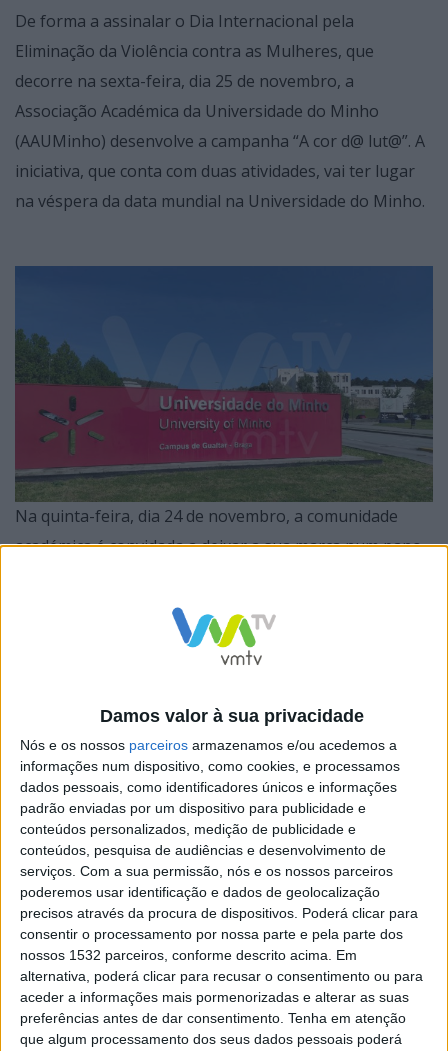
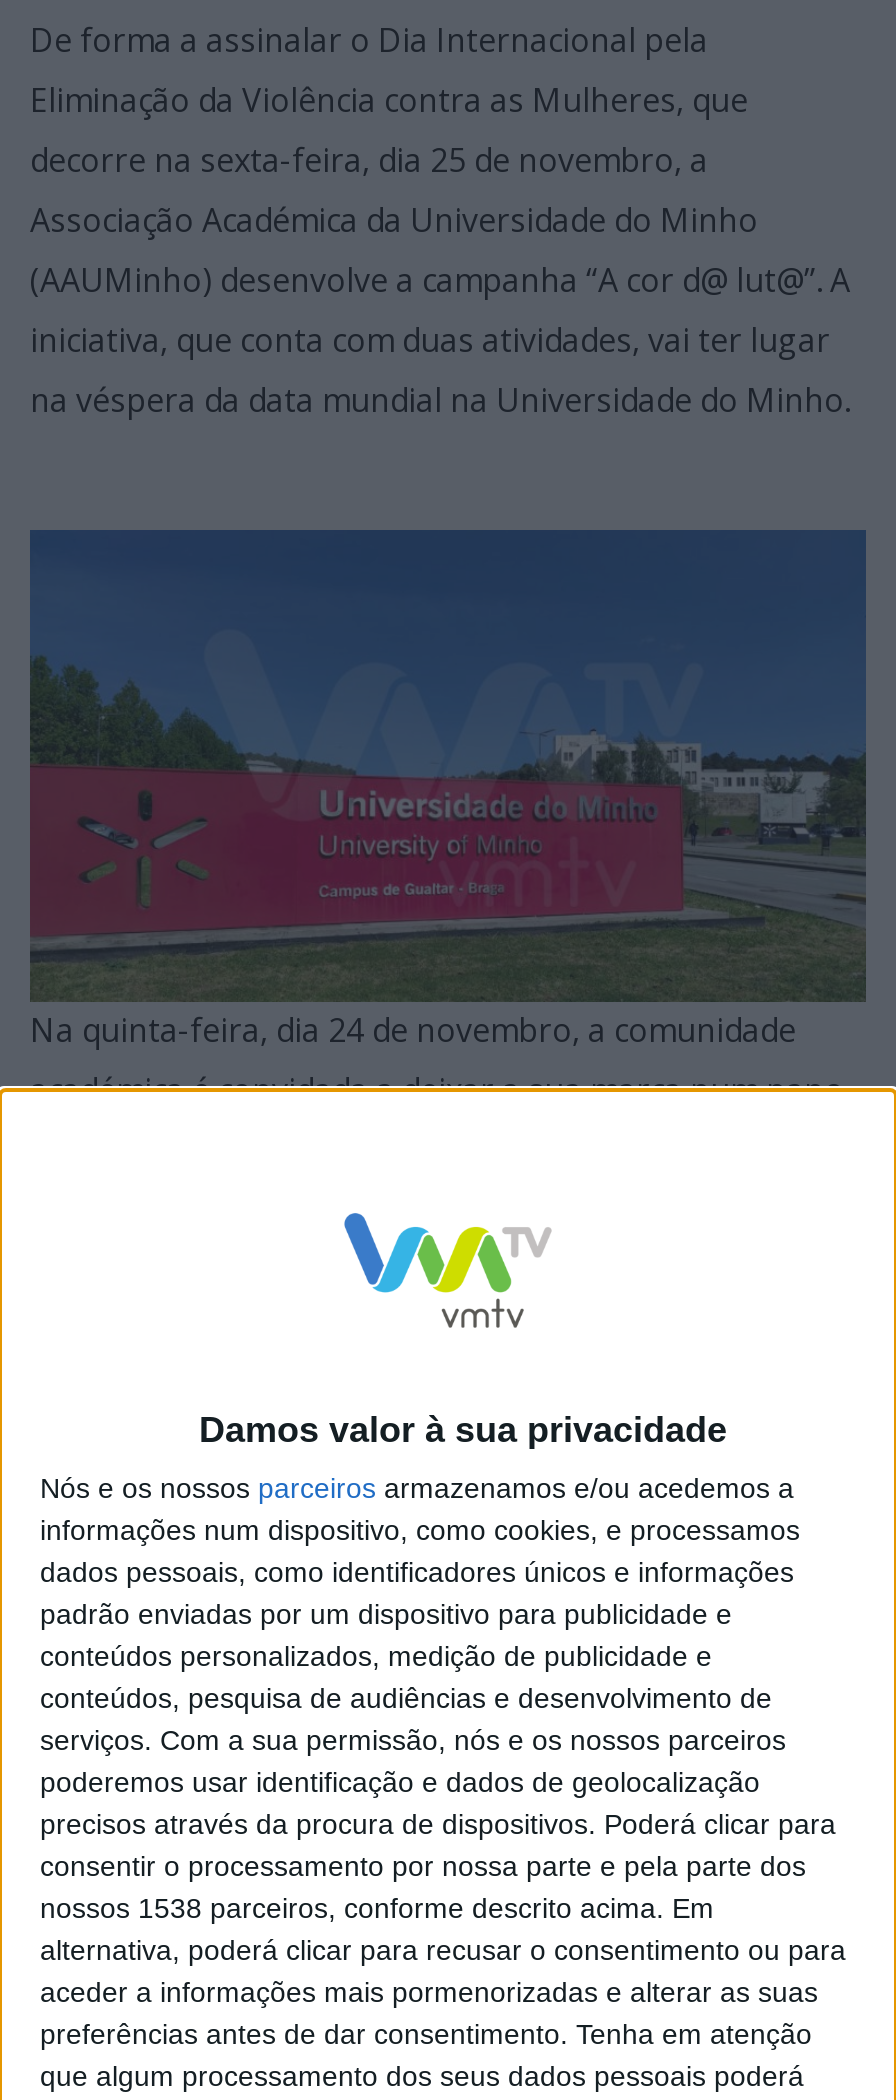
- nossos 1532 parceiros, conforme descrito acima. Em
+ nossos 1538 parceiros, conforme descrito acima. Em
